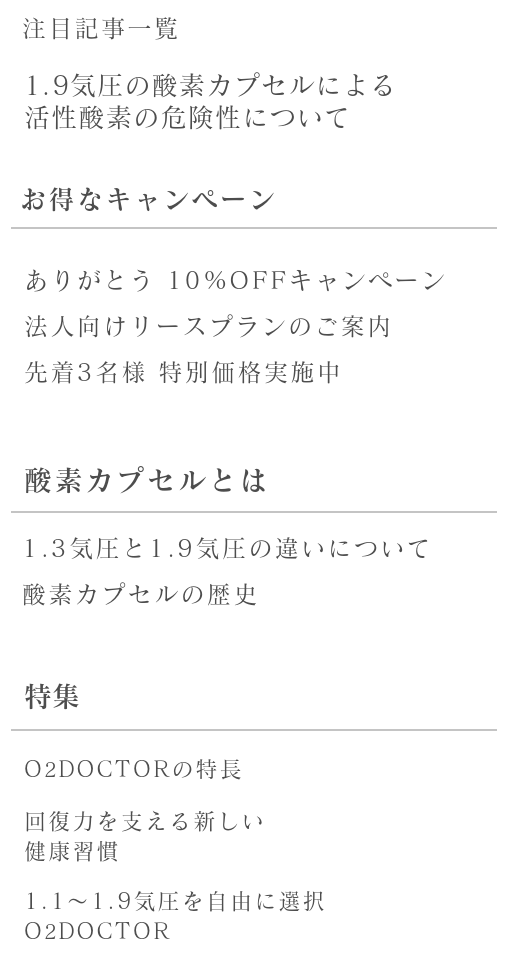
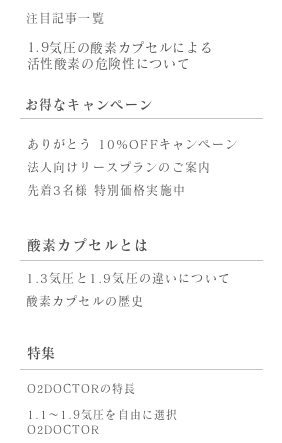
- 回復力を支える新しい
- 健康習慣
